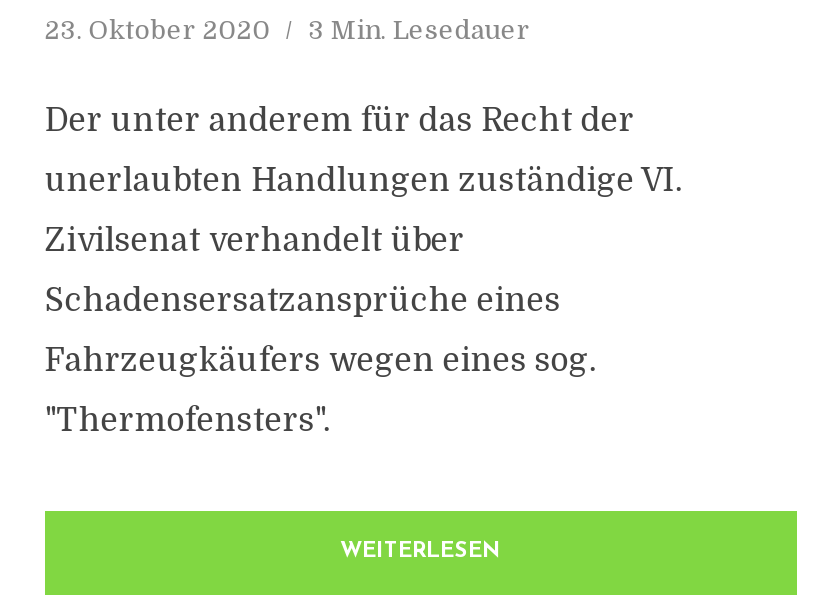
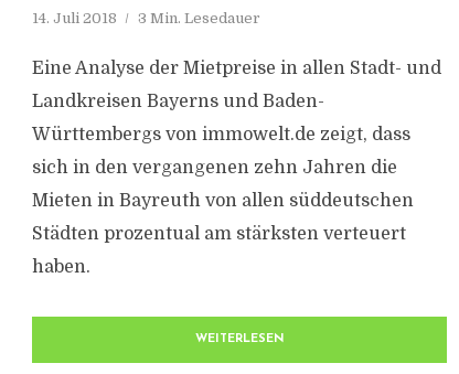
- 23. Oktober 2020 3 Min. Lesedauer
+ 14. Juli 2018 3 Min. Lesedauer

- Der unter anderem für das Recht der
- unerlaubten Handlungen zuständige VI.
- Zivilsenat verhandelt über
- Schadensersatzansprüche eines
- Fahrzeugkäufers wegen eines sog.
- "Thermofensters".
+ Eine Analyse der Mietpreise in allen Stadt- und
+ Landkreisen Bayerns und Baden-
+ Württembergs von immowelt.de zeigt, dass
+ sich in den vergangenen zehn Jahren die
+ Mieten in Bayreuth von allen süddeutschen
+ Städten prozentual am stärksten verteuert
+ haben.
